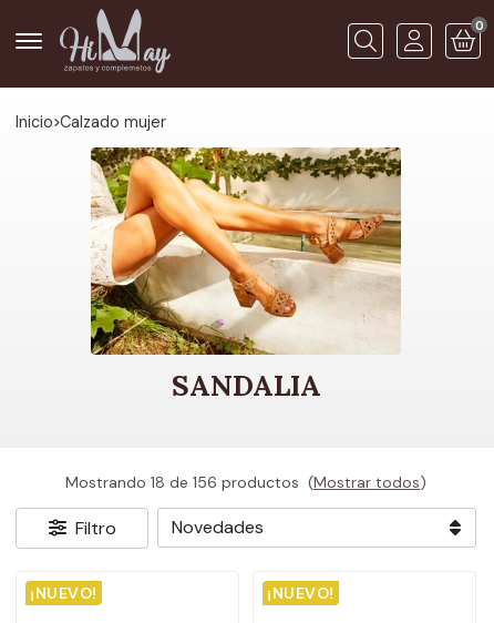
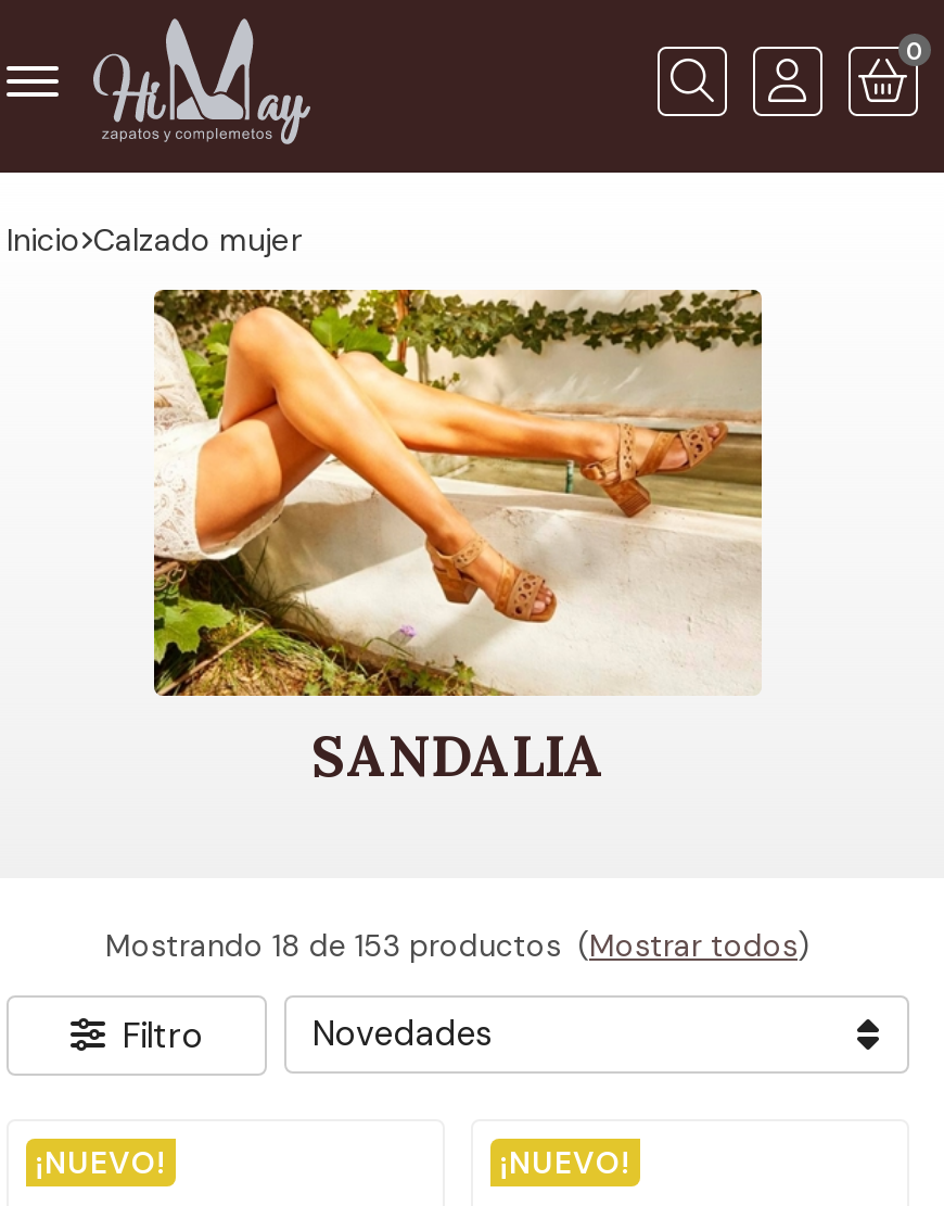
- Mostrando 18 de 156 productos (Mostrar todos)
+ Mostrando 18 de 153 productos (Mostrar todos)
